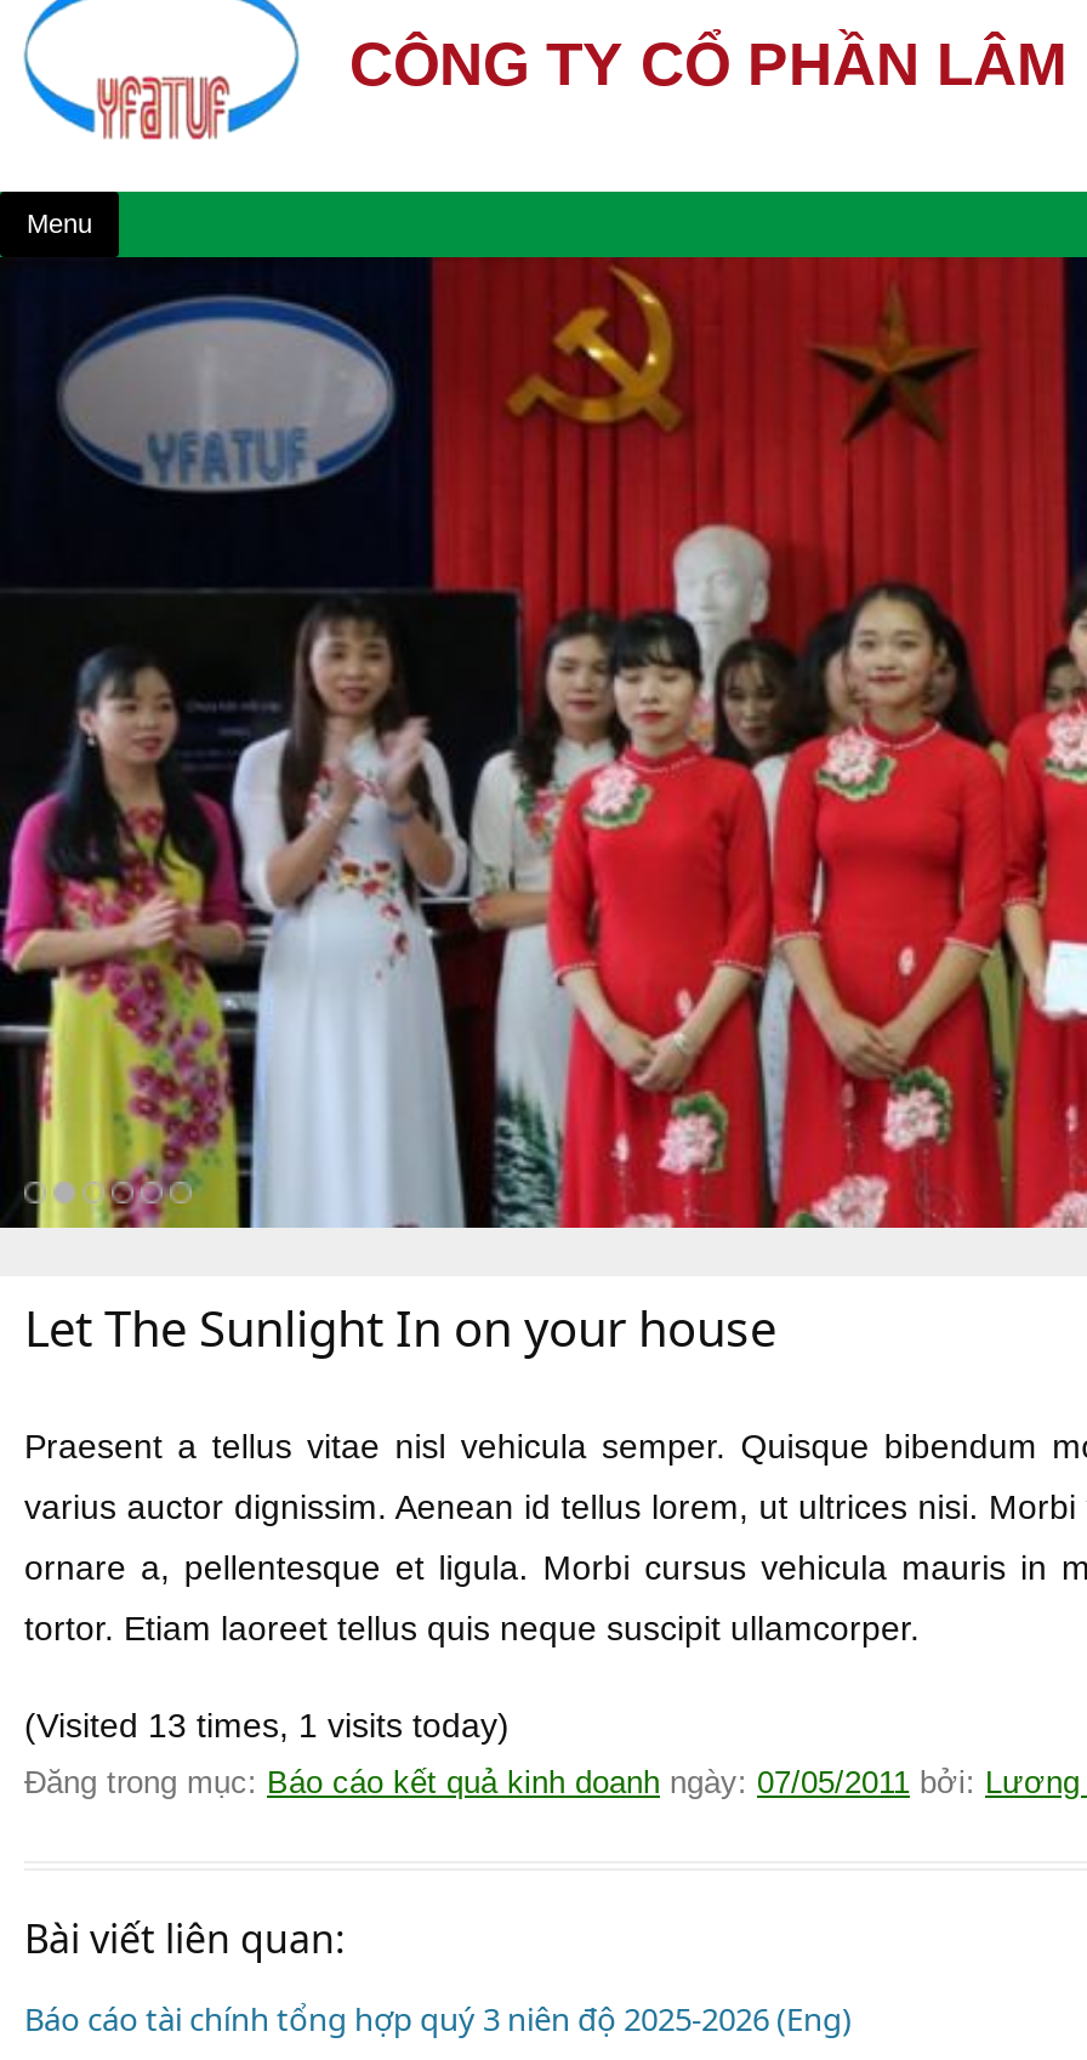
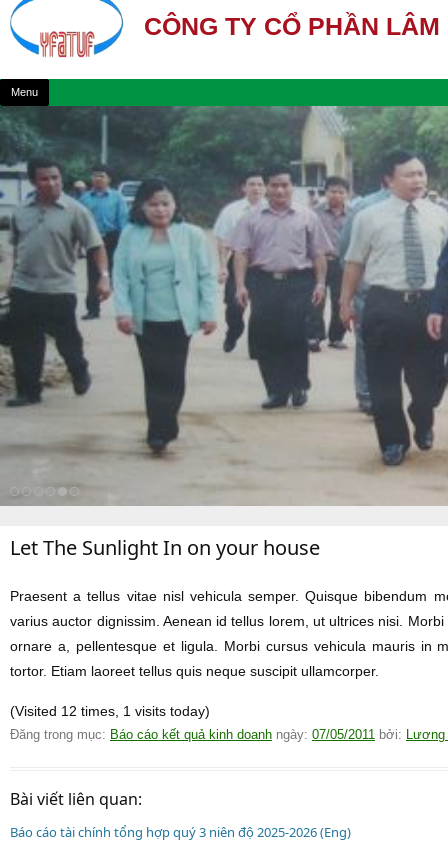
- [image]
+ [image]

- (Visited 13 times, 1 visits today)
+ (Visited 12 times, 1 visits today)
